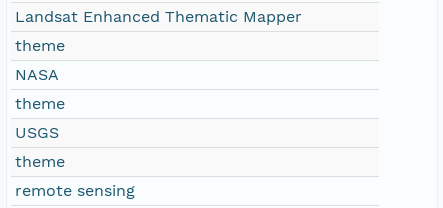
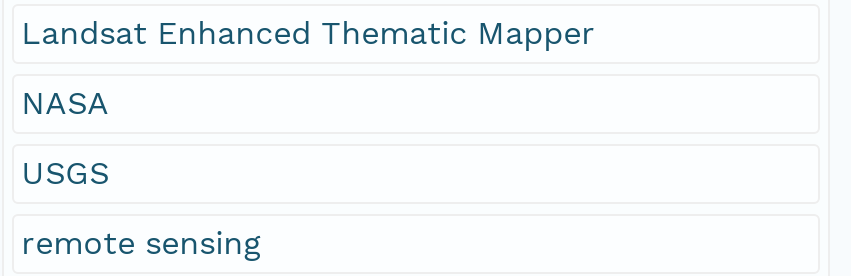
- theme

- theme

- theme
